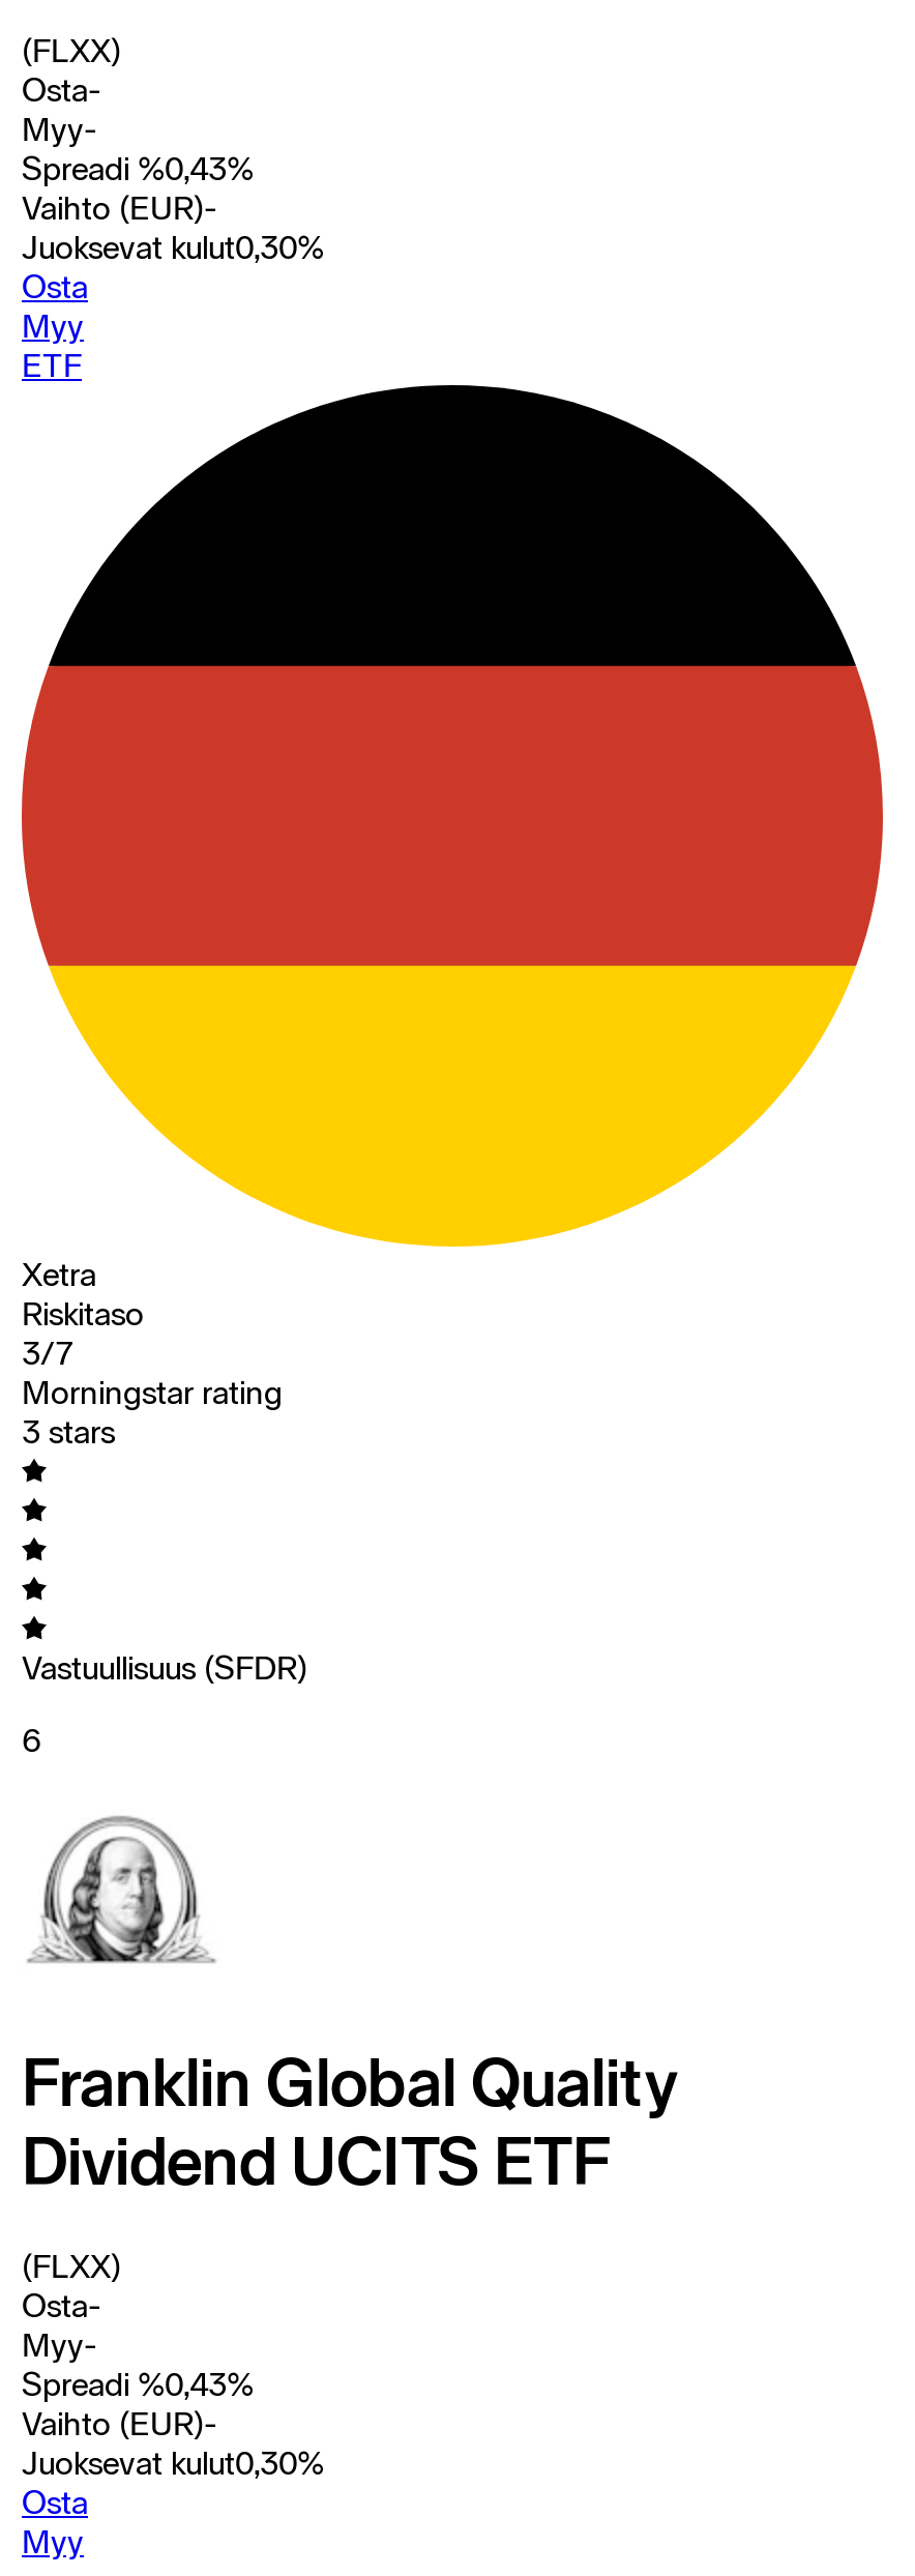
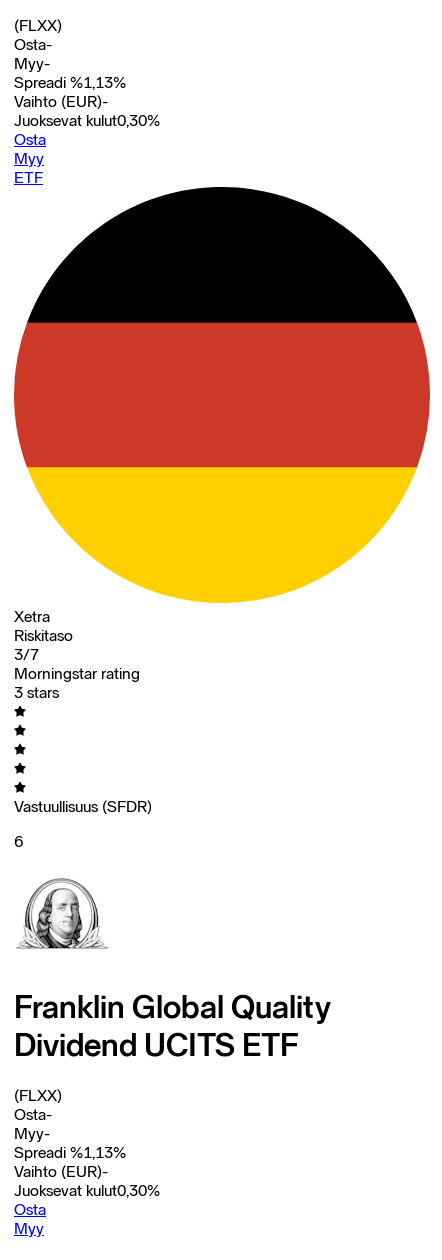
- Spreadi %0,43%
+ Spreadi %1,13%

- Spreadi %0,43%
+ Spreadi %1,13%
